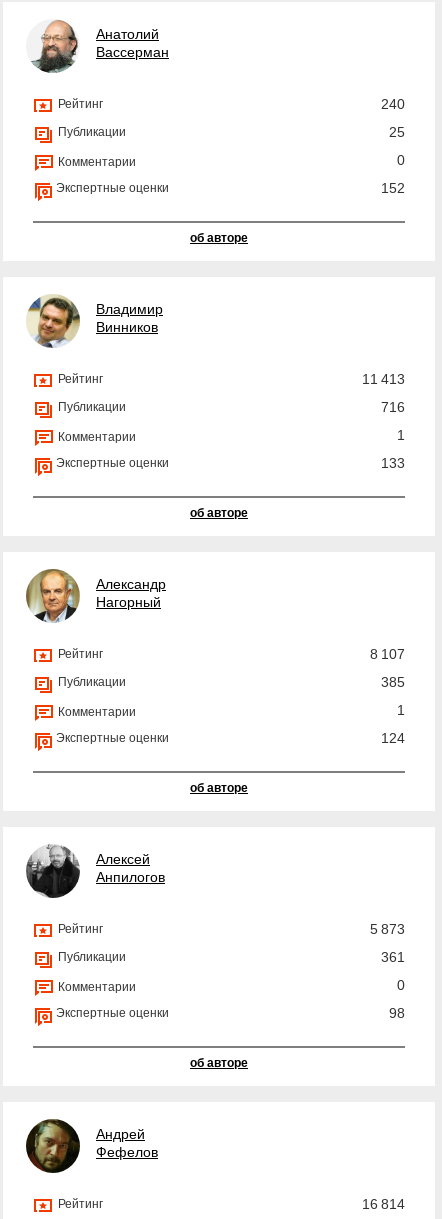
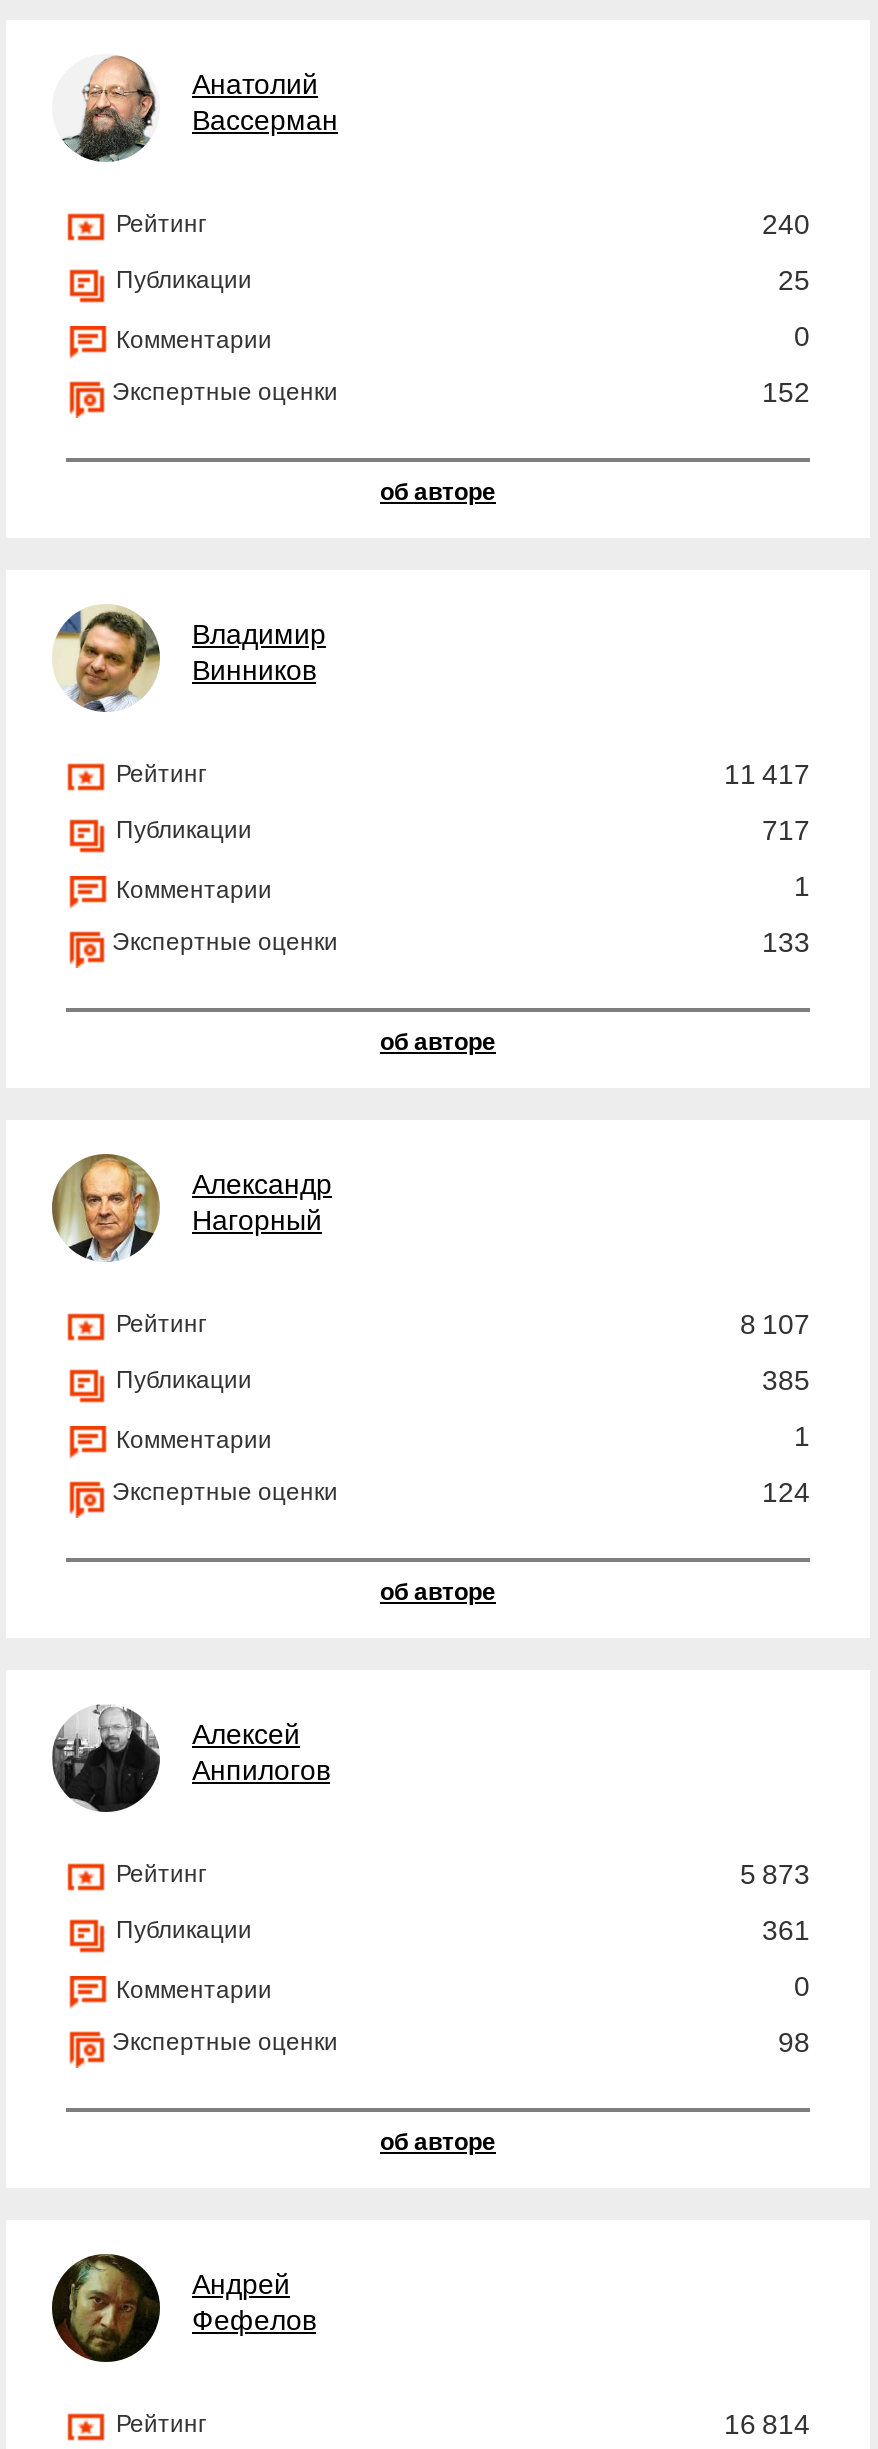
- 11 413
+ 11 417

- 716
+ 717
